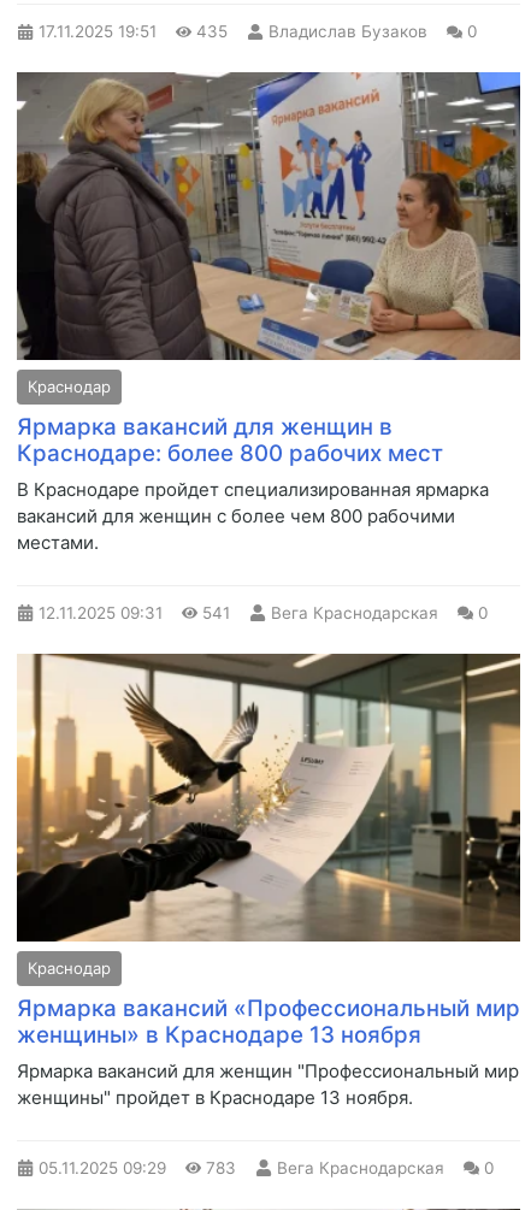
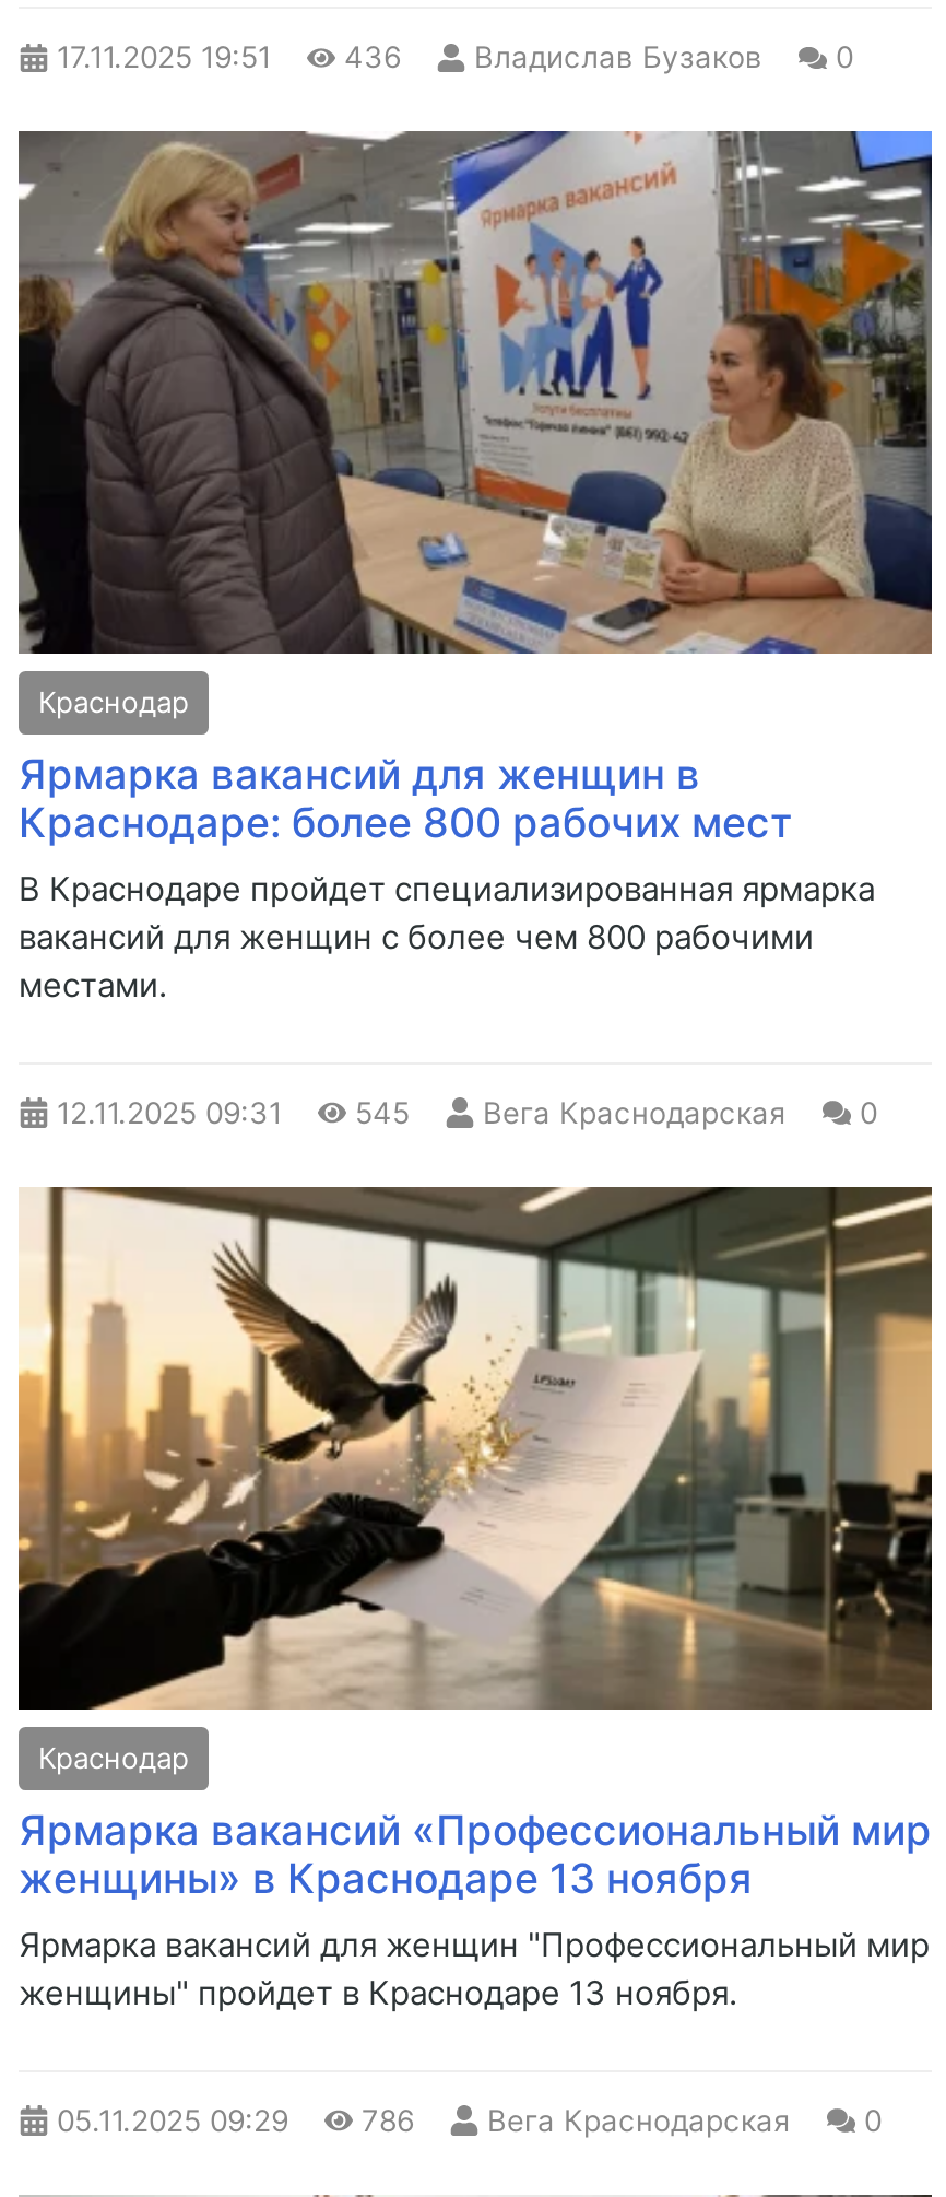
- 17.11.2025 19:51 435
+ 17.11.2025 19:51 436

- 12.11.2025 09:31 541
+ 12.11.2025 09:31 545

- 05.11.2025 09:29 783
+ 05.11.2025 09:29 786
